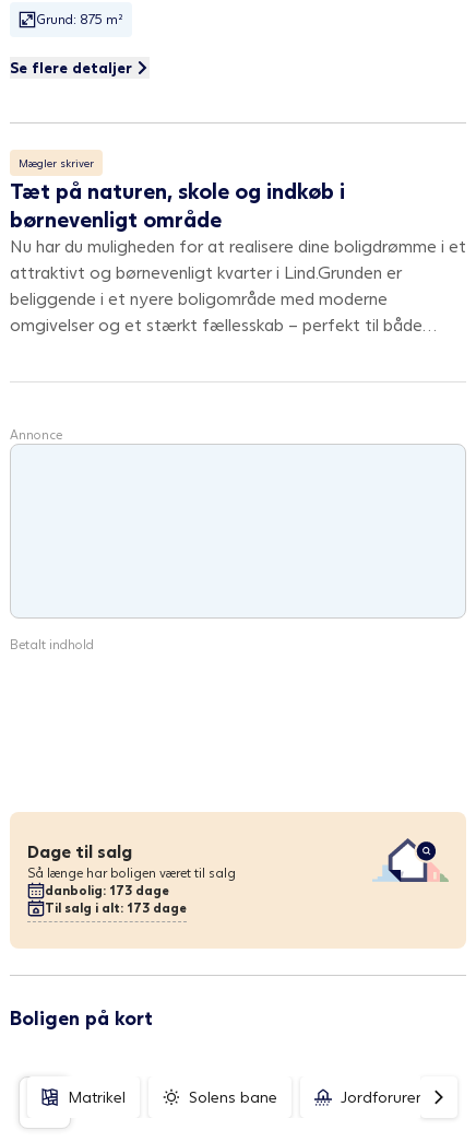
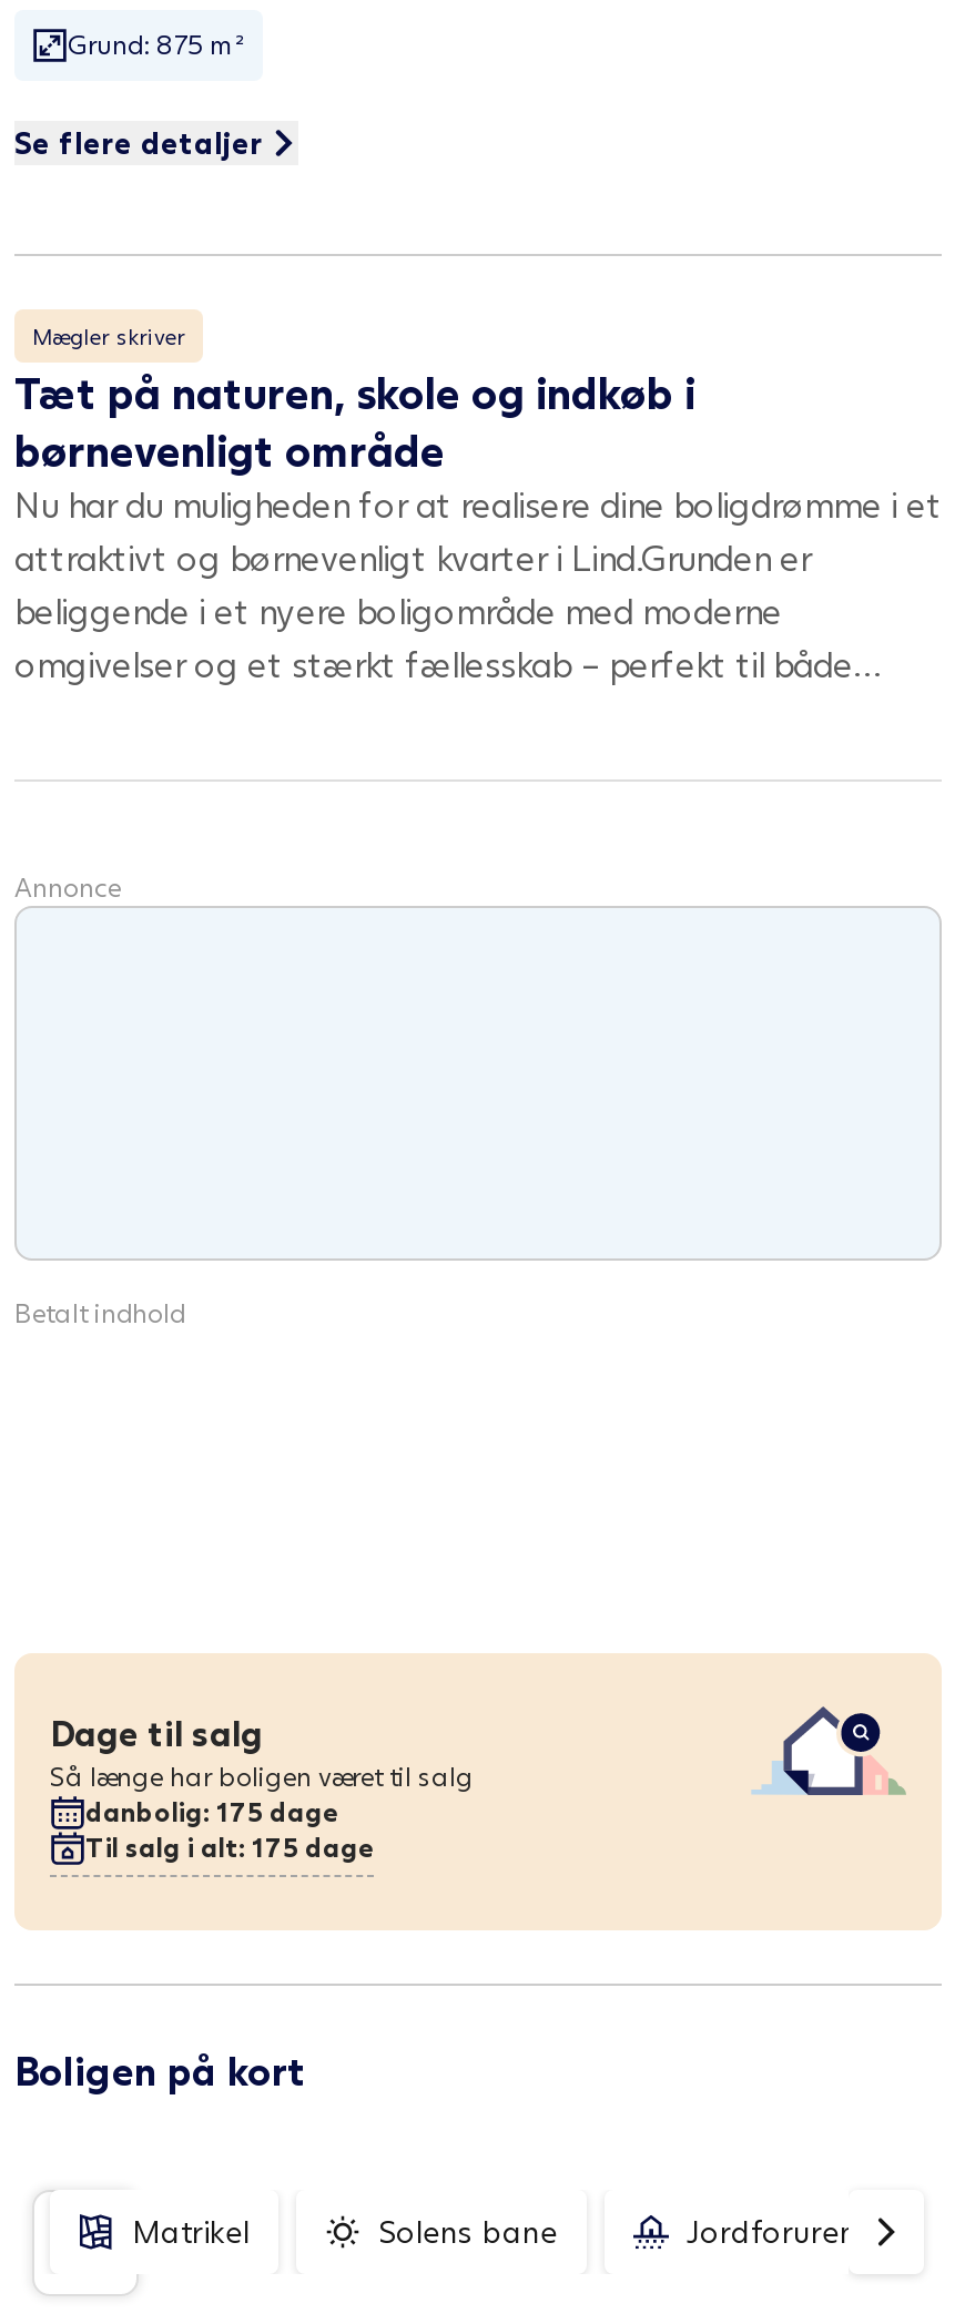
- danbolig: 173 dage
+ danbolig: 175 dage

- Til salg i alt: 173 dage
+ Til salg i alt: 175 dage
